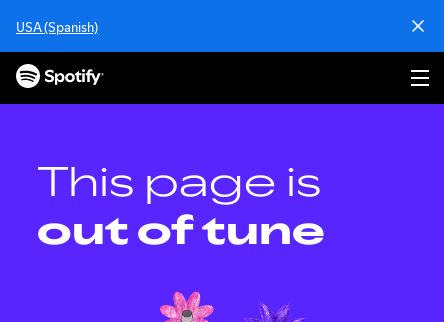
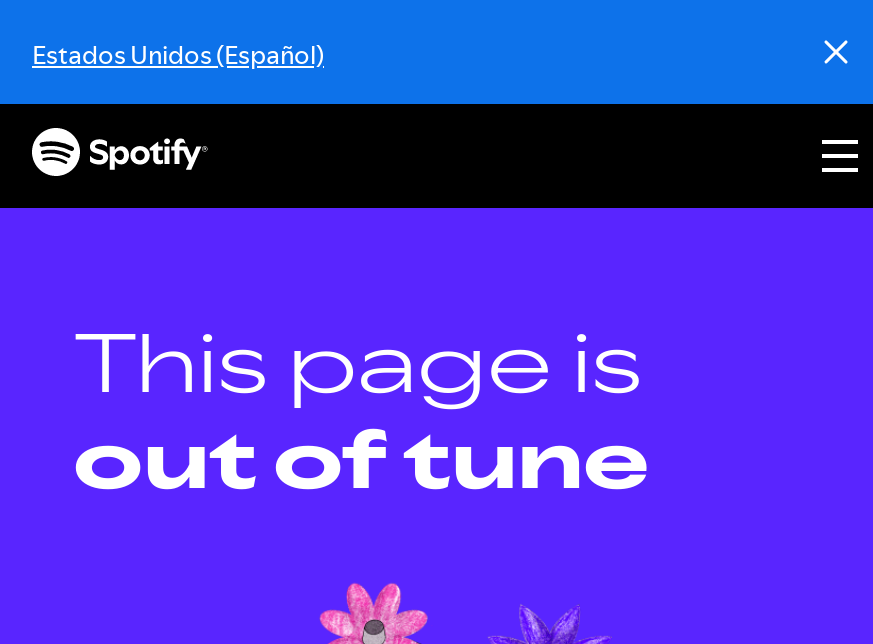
- USA (Spanish)
+ Estados Unidos (Español)
